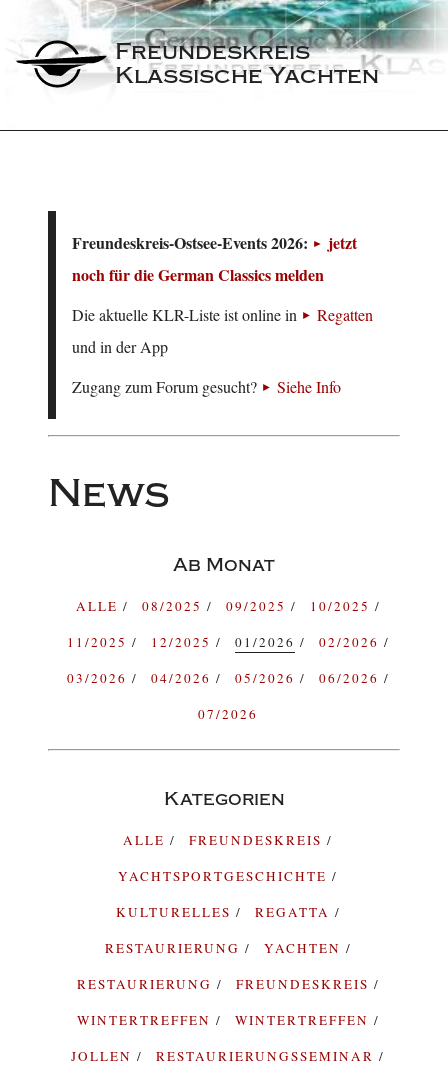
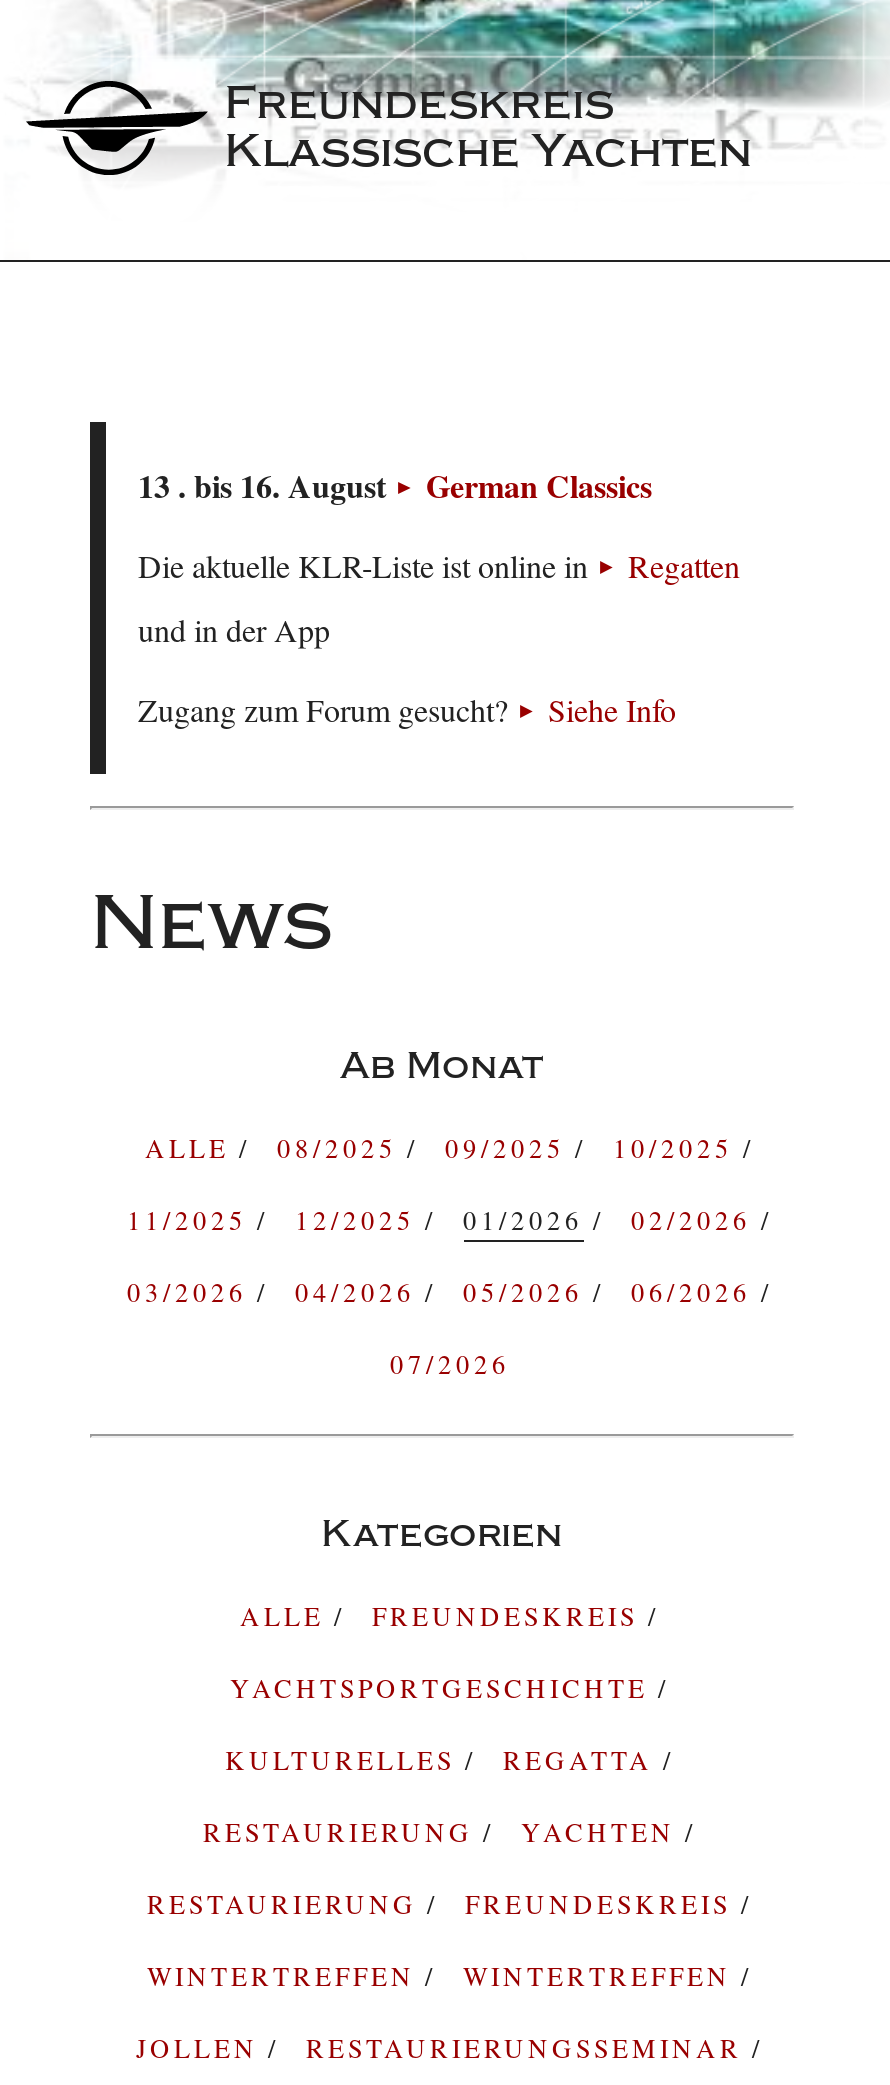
- Freundeskreis-Ostsee-Events 2026:
- jetzt
- noch für die German Classics melden
+ 13 . bis 16. August
+ German Classics
